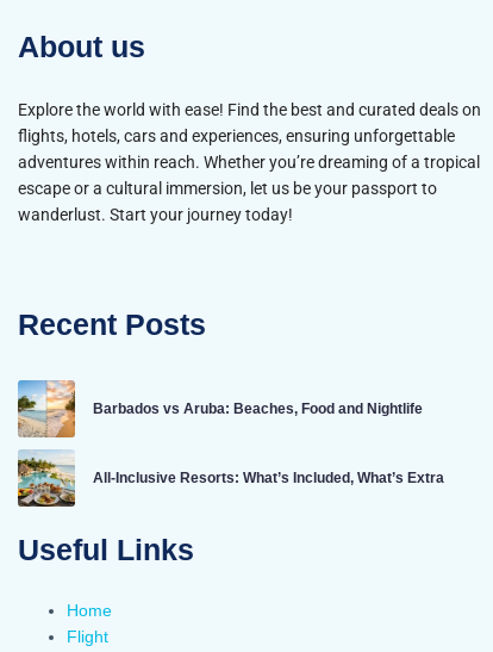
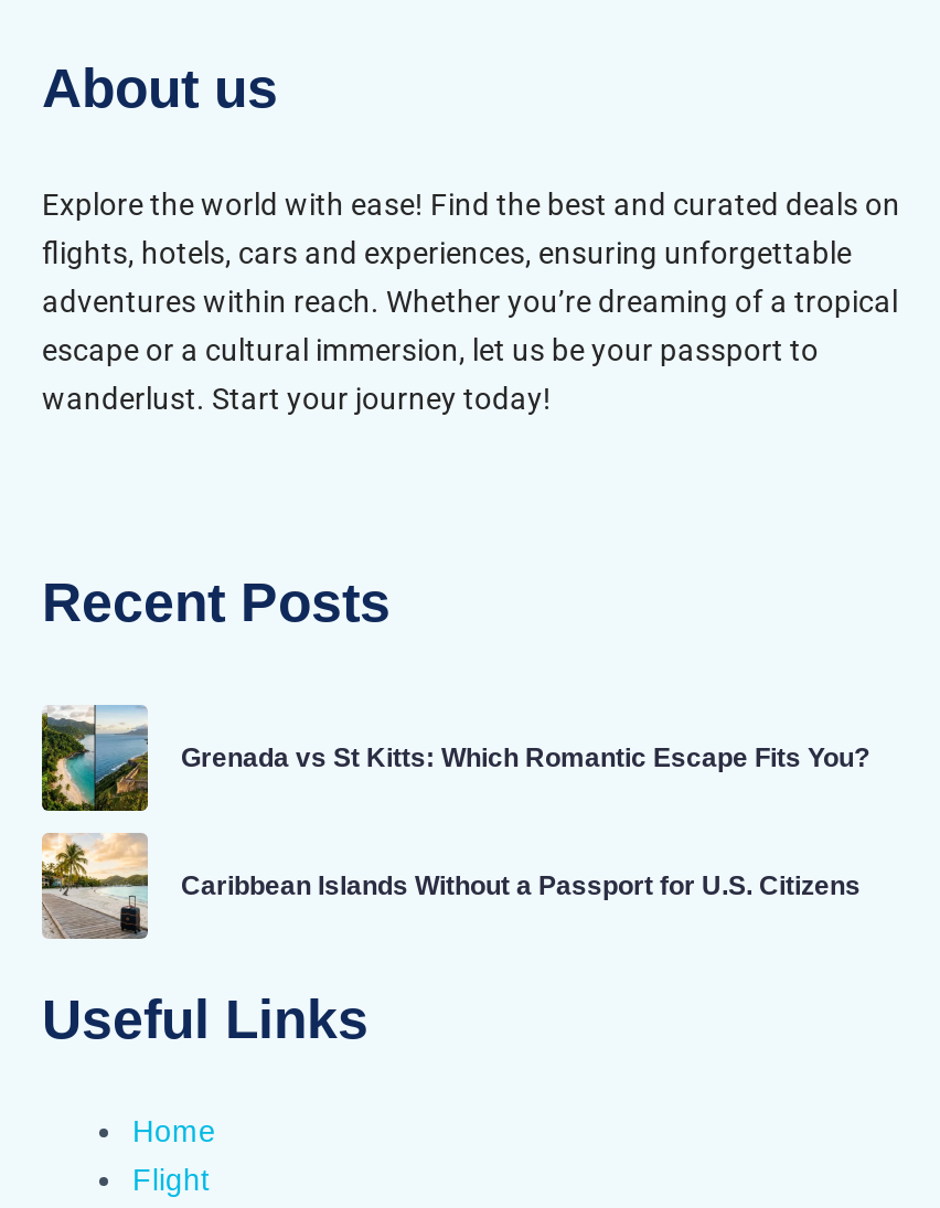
- [image]
- Barbados vs Aruba: Beaches, Food and Nightlife
+ [image]
+ Grenada vs St Kitts: Which Romantic Escape Fits You?

- [image]
- All-Inclusive Resorts: What’s Included, What’s Extra
+ [image]
+ Caribbean Islands Without a Passport for U.S. Citizens
